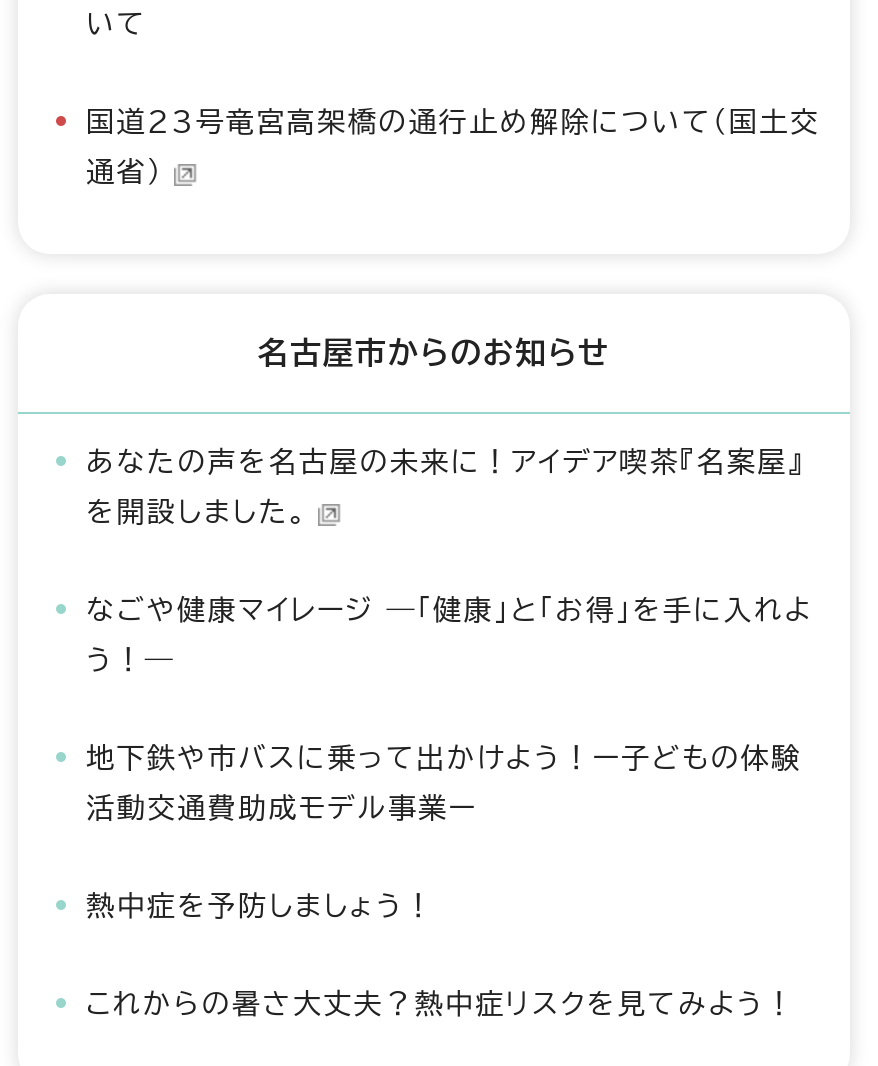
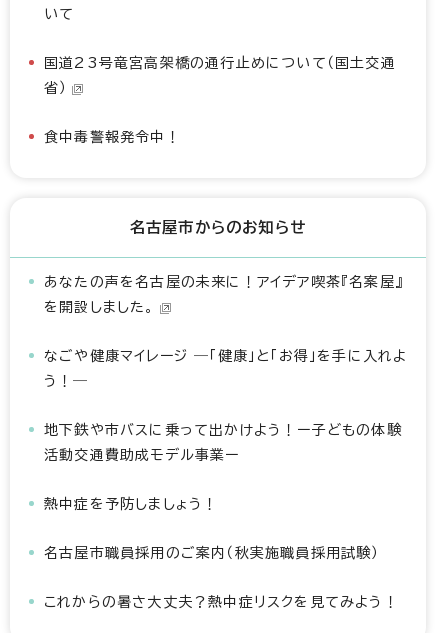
- 国道23号竜宮高架橋の通行止め解除について（国土交
- 通省）
+ 国道23号竜宮高架橋の通行止めについて（国土交通
+ 省）
+ 食中毒警報発令中！

+ 名古屋市職員採用のご案内（秋実施職員採用試験）
